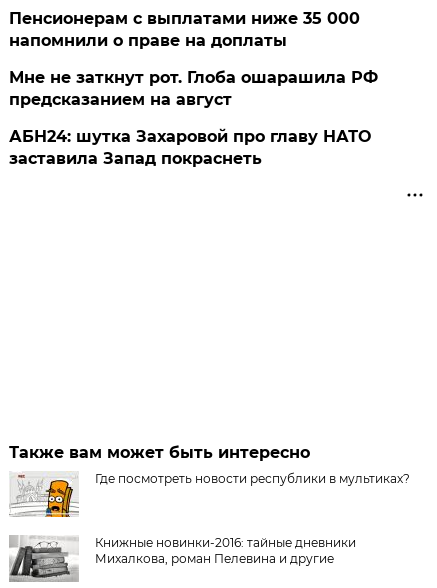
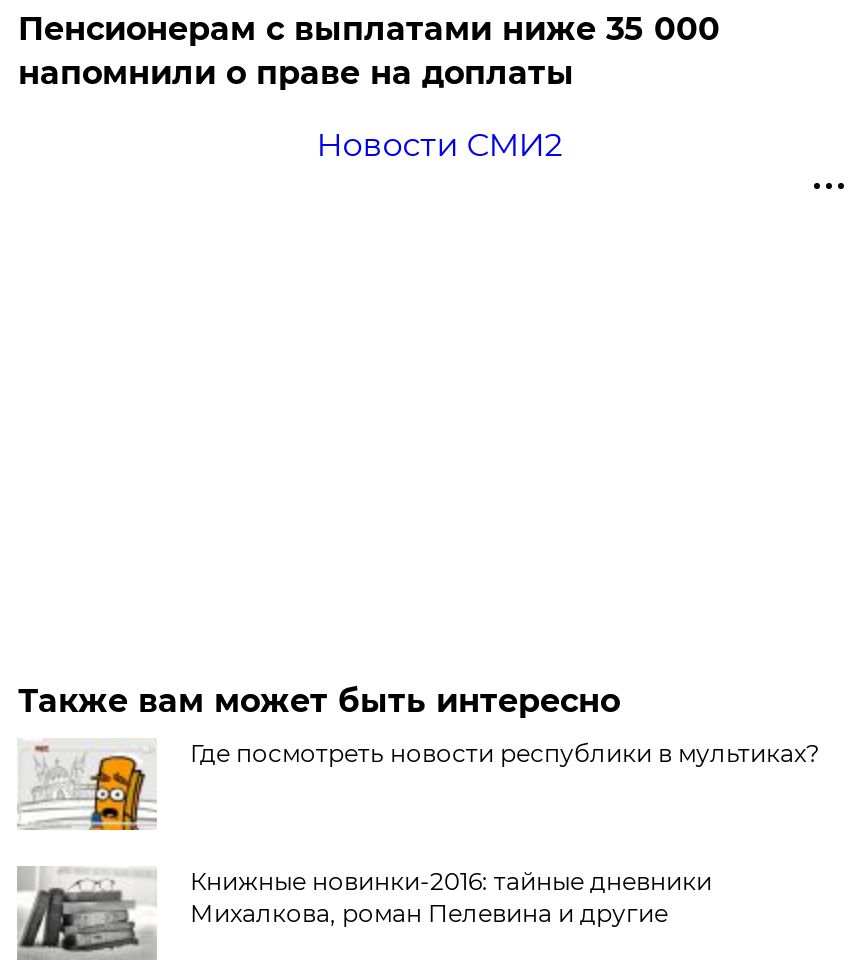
- Мне не заткнут рот. Глоба ошарашила РФ
- предсказанием на август
- АБН24: шутка Захаровой про главу НАТО
- заставила Запад покраснеть
+ Новости СМИ2
